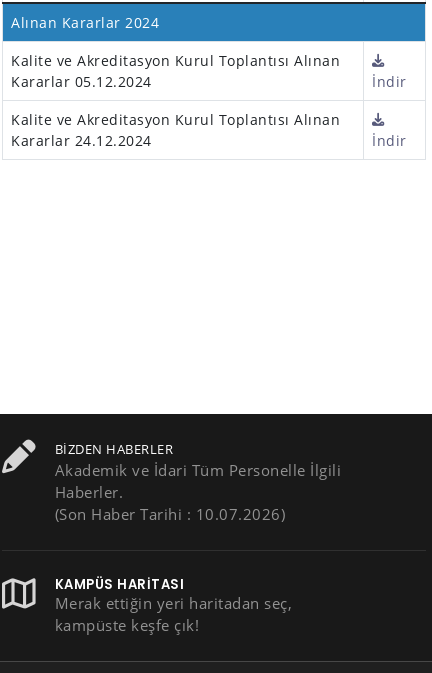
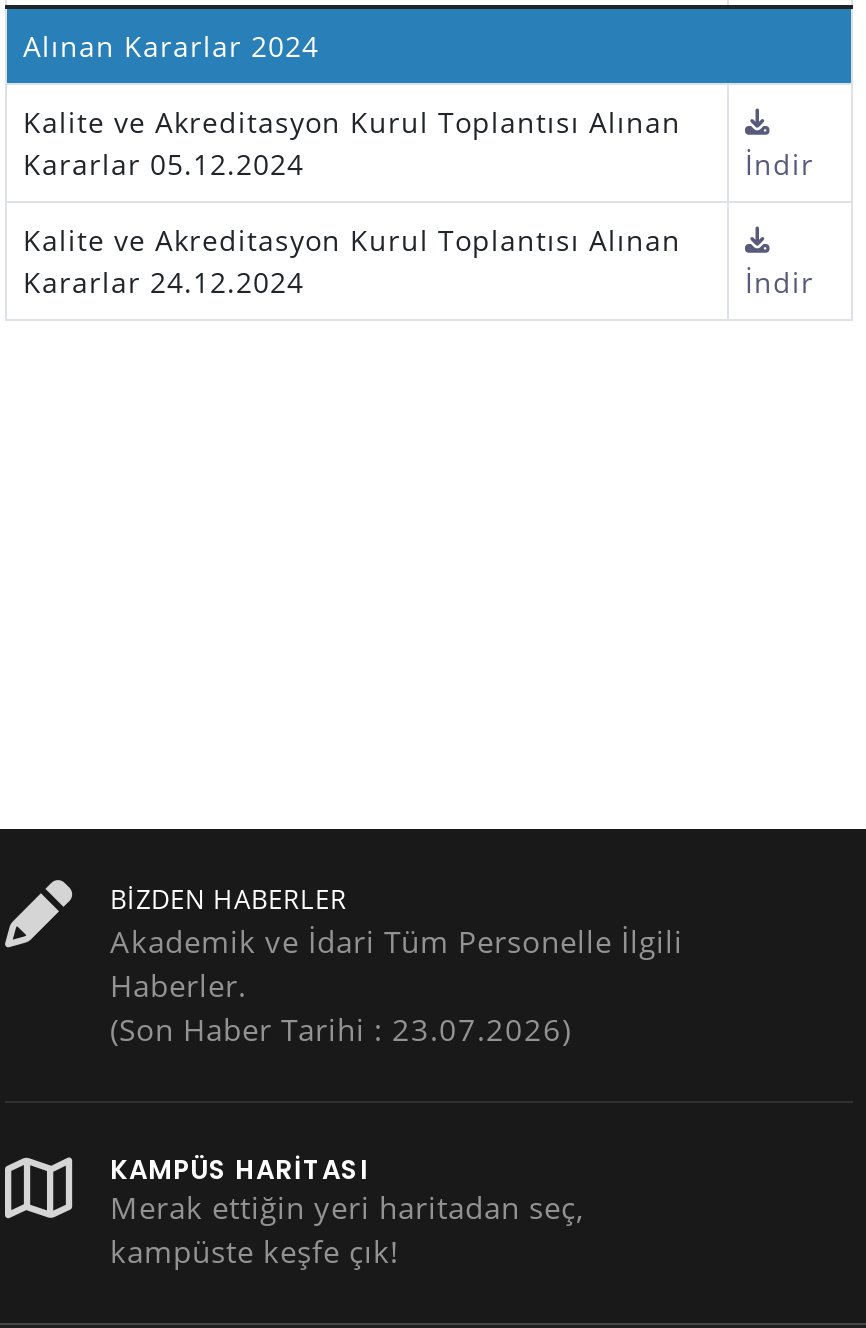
- (Son Haber Tarihi : 10.07.2026)
+ (Son Haber Tarihi : 23.07.2026)
